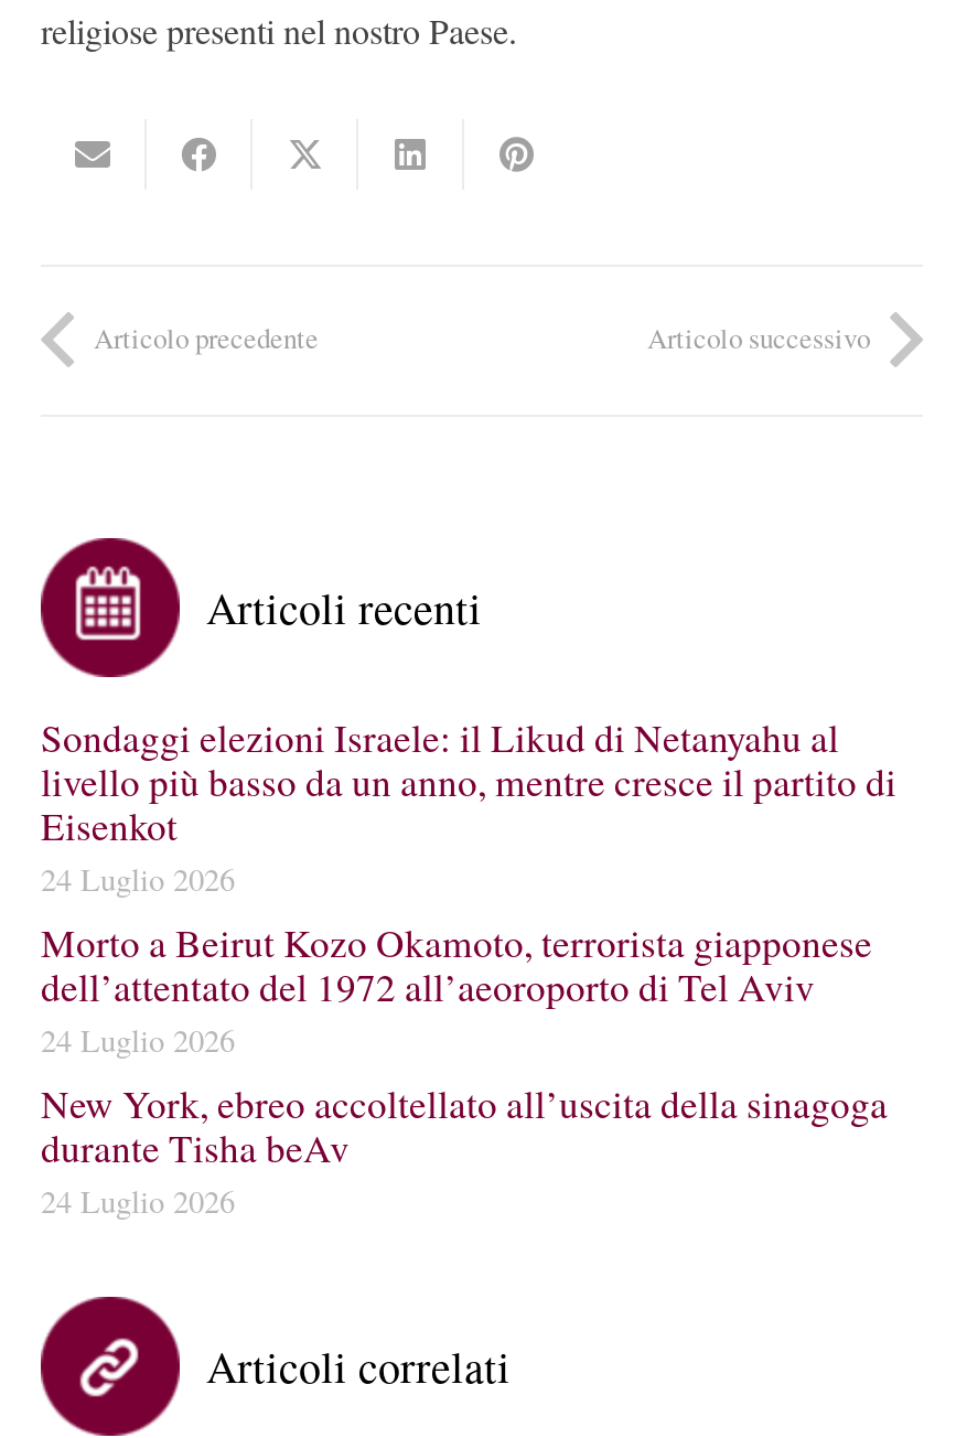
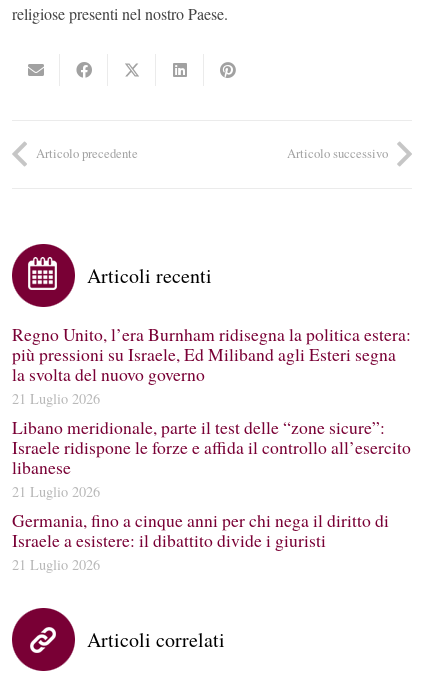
- Sondaggi elezioni Israele: il Likud di Netanyahu al
- livello più basso da un anno, mentre cresce il partito di
- Eisenkot
- 24 Luglio 2026
- Morto a Beirut Kozo Okamoto, terrorista giapponese
- dell’attentato del 1972 all’aeoroporto di Tel Aviv
- 24 Luglio 2026
- New York, ebreo accoltellato all’uscita della sinagoga
- durante Tisha beAv
- 24 Luglio 2026
+ Regno Unito, l’era Burnham ridisegna la politica estera:
+ più pressioni su Israele, Ed Miliband agli Esteri segna
+ la svolta del nuovo governo
+ 21 Luglio 2026
+ Libano meridionale, parte il test delle “zone sicure”:
+ Israele ridispone le forze e affida il controllo all’esercito
+ libanese
+ 21 Luglio 2026
+ Germania, fino a cinque anni per chi nega il diritto di
+ Israele a esistere: il dibattito divide i giuristi
+ 21 Luglio 2026
